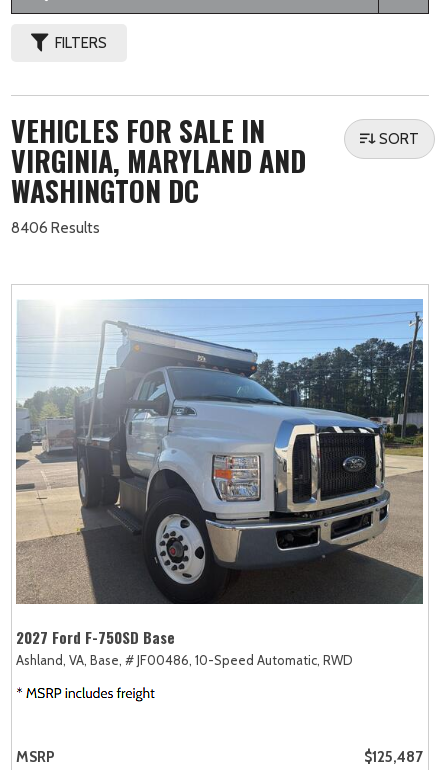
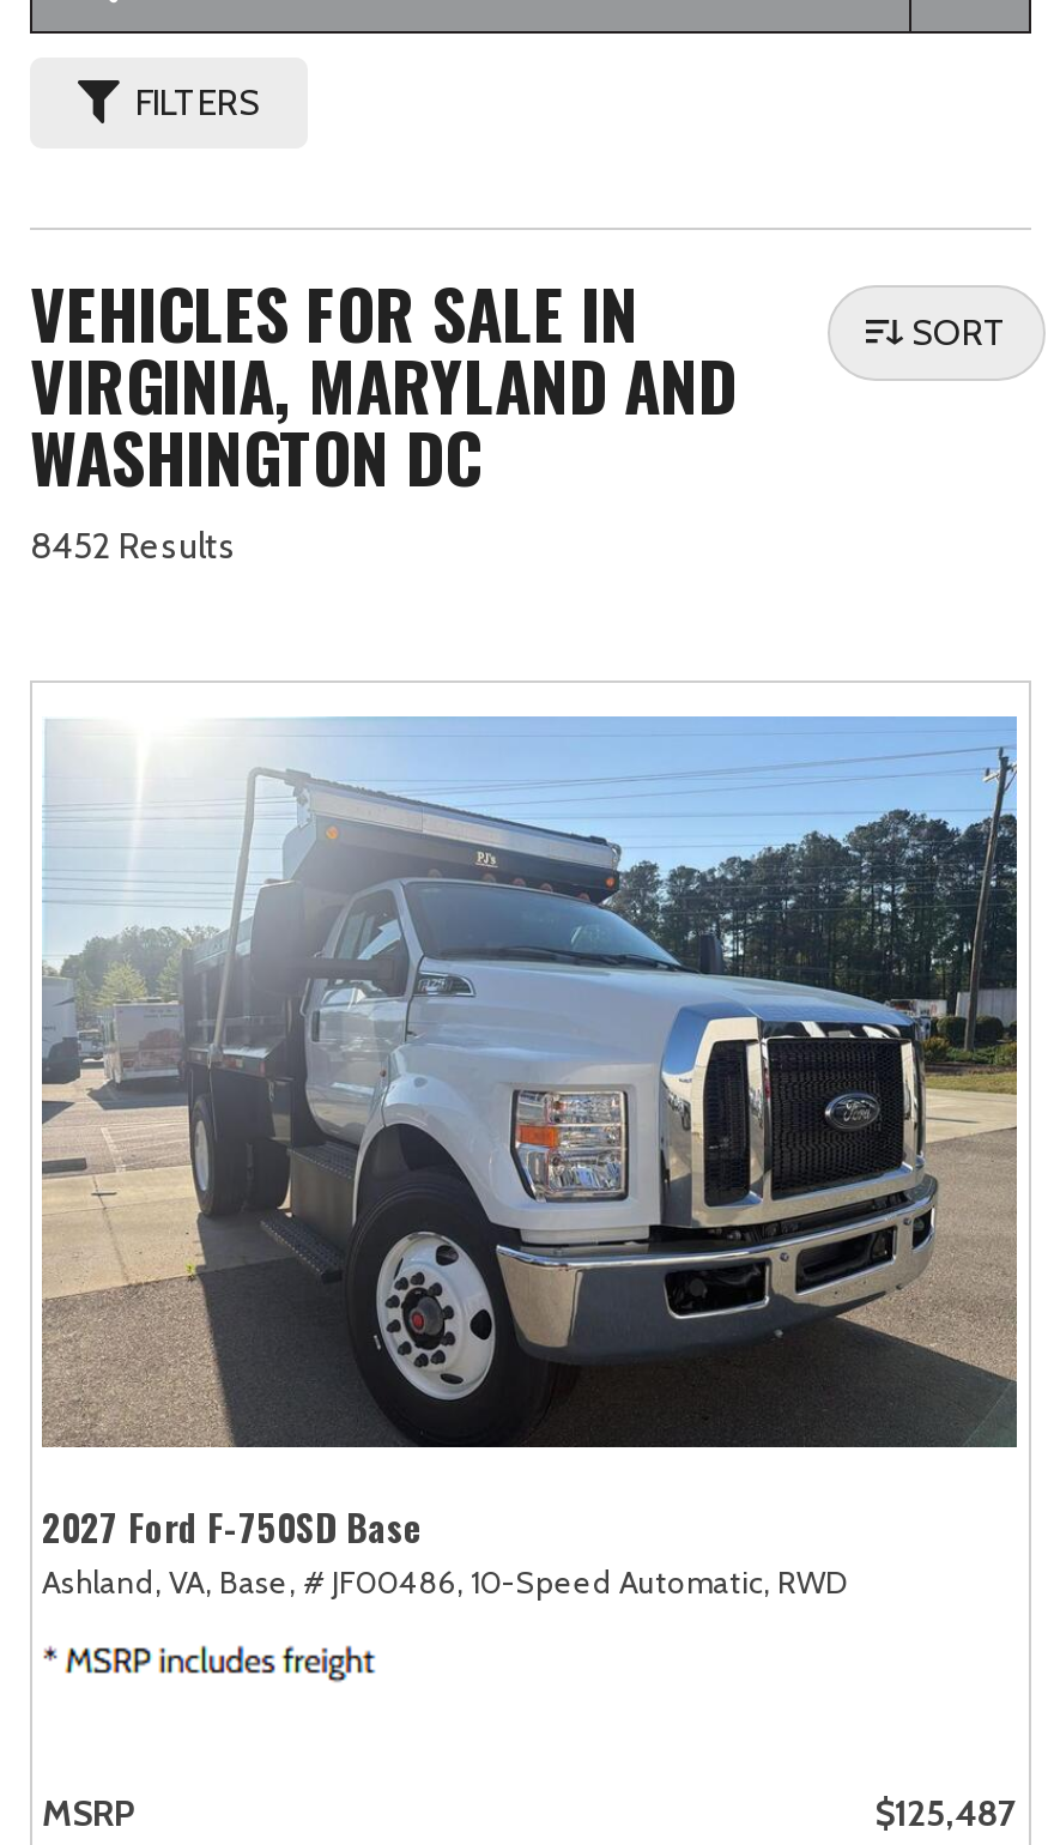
- 8406 Results
+ 8452 Results
